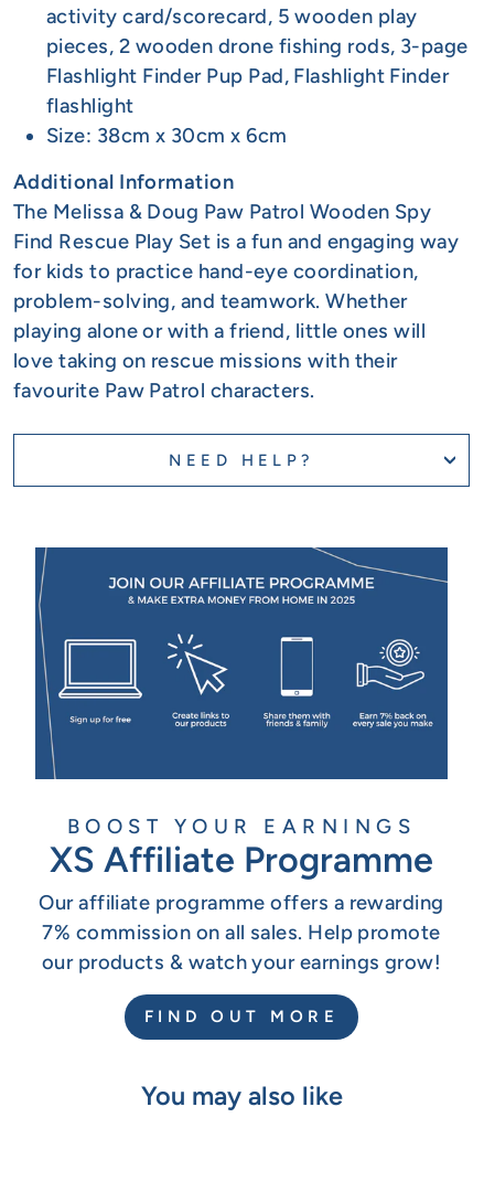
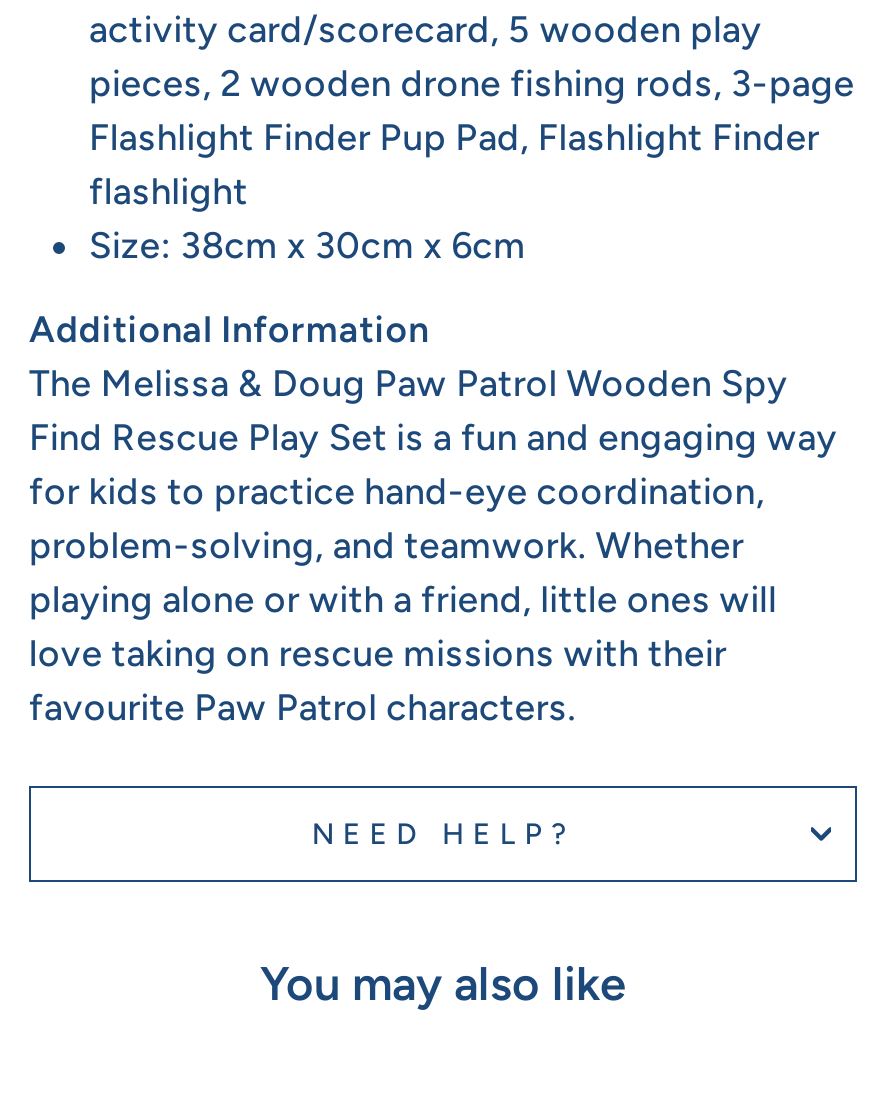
- [image]
- BOOST YOUR EARNINGS
- XS Affiliate Programme
- Our affiliate programme offers a rewarding
- 7% commission on all sales. Help promote
- our products & watch your earnings grow!
- FIND OUT MORE
